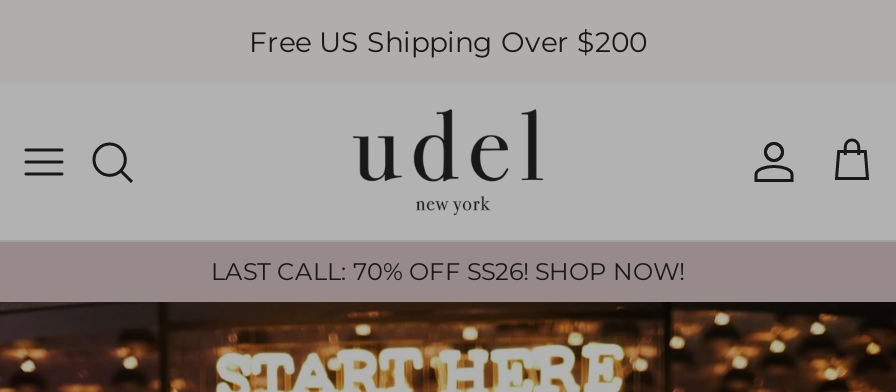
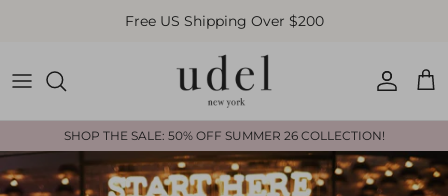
- LAST CALL: 70% OFF SS26! SHOP NOW!
+ SHOP THE SALE: 50% OFF SUMMER 26 COLLECTION!
